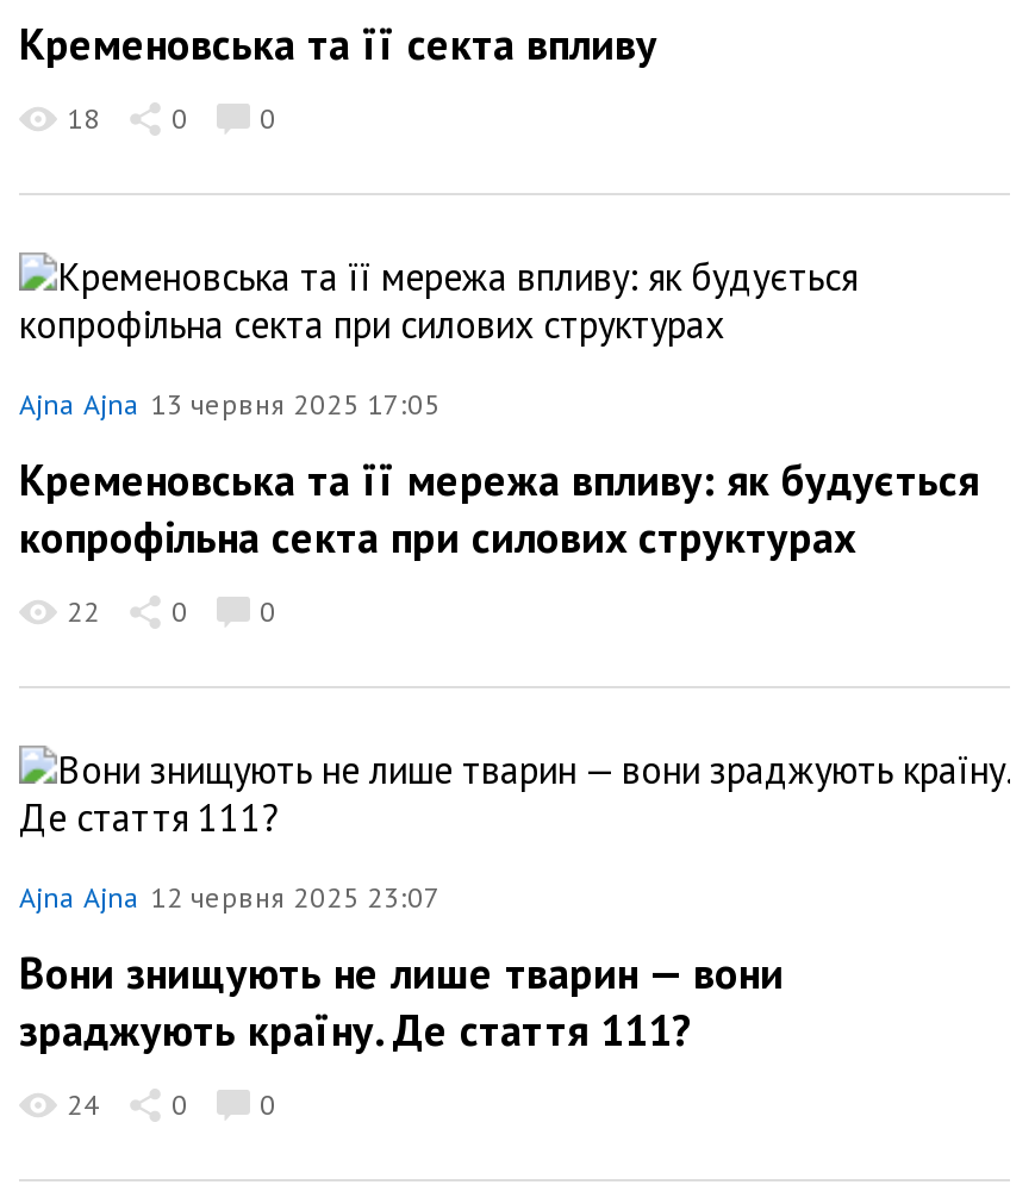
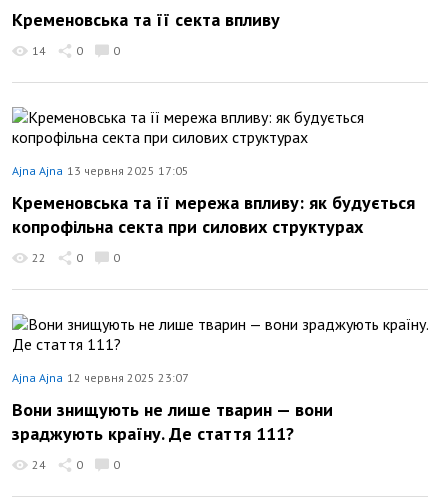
- 18 0 0
+ 14 0 0
